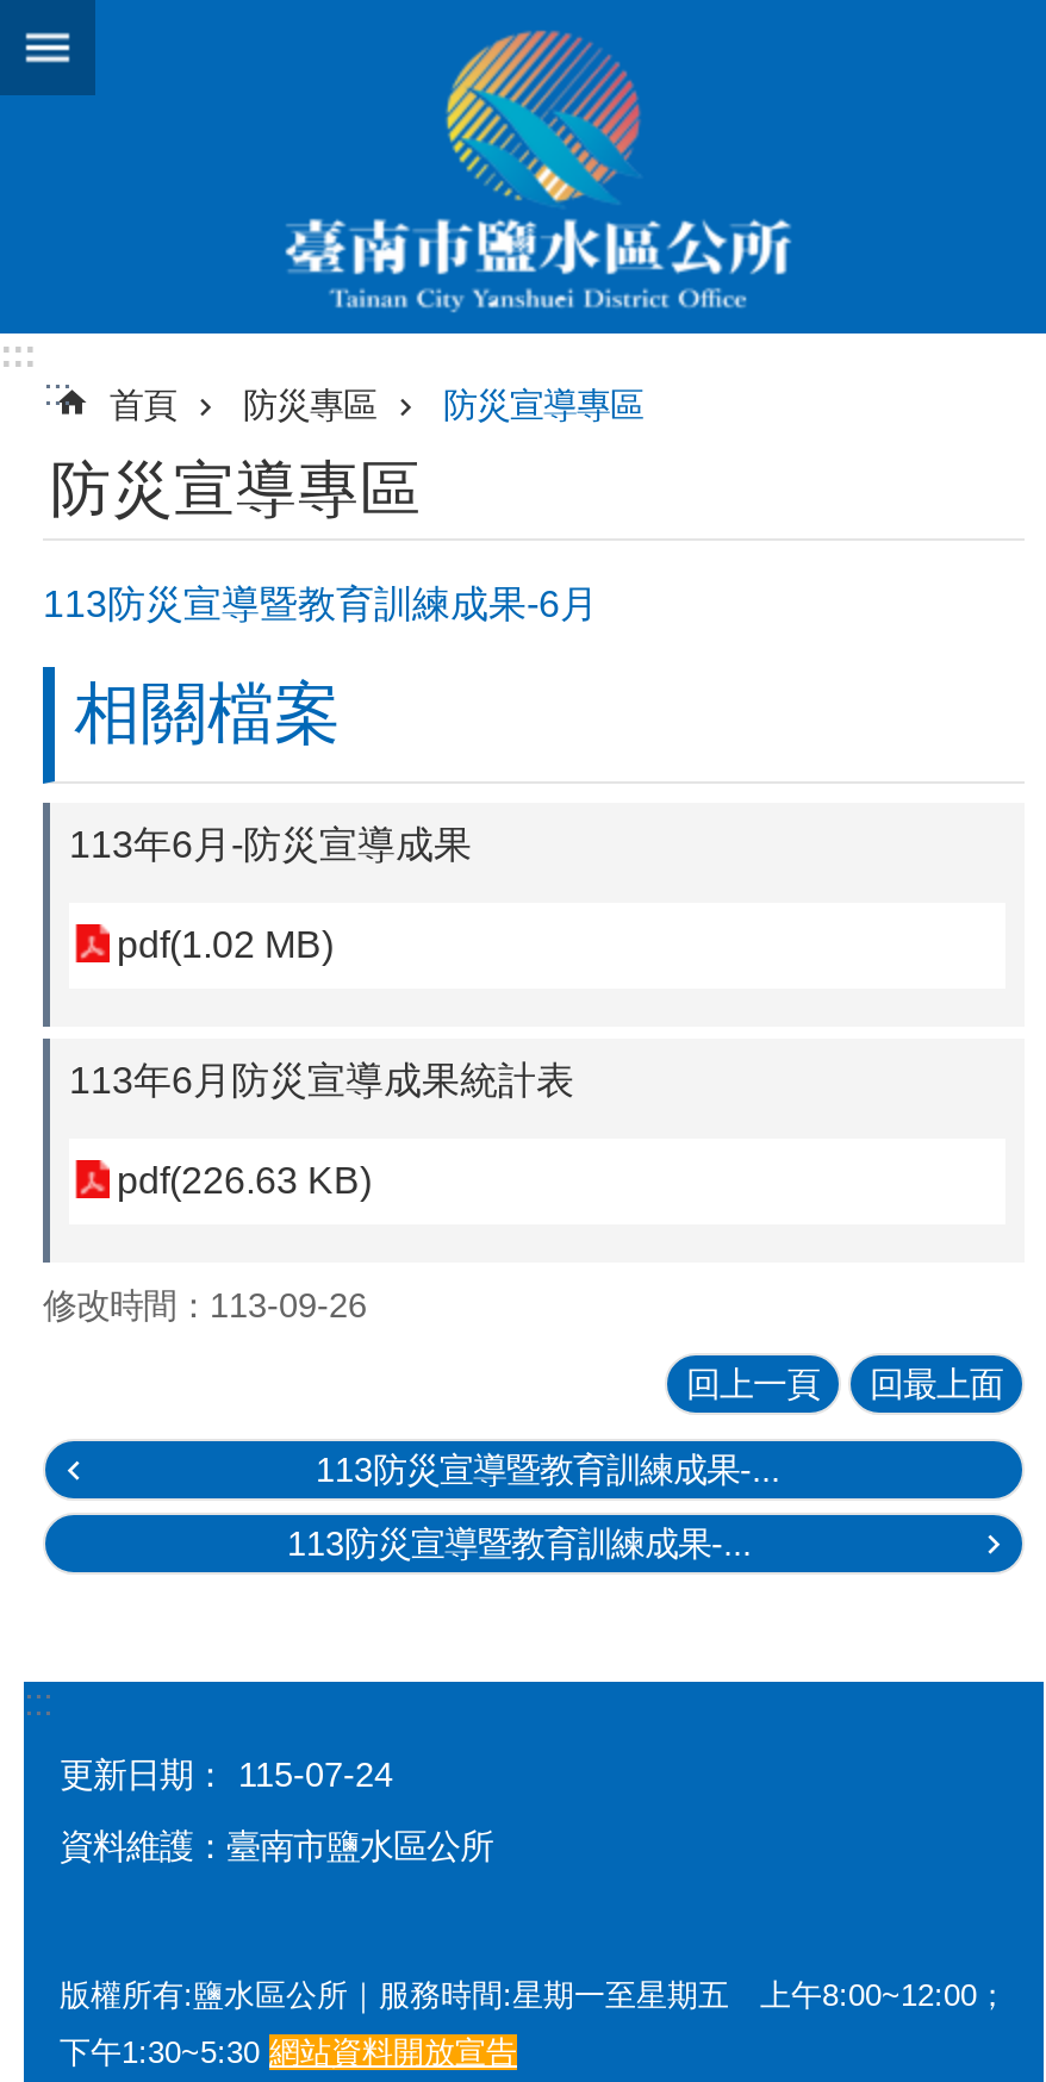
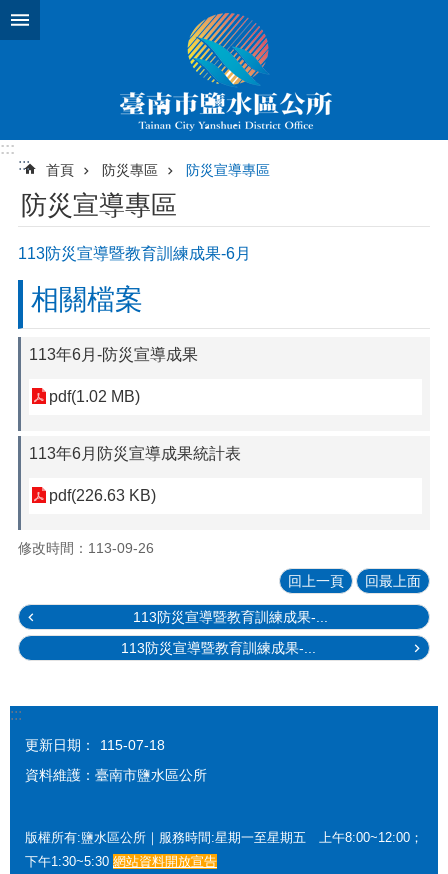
- 更新日期： 115-07-24
+ 更新日期： 115-07-18
